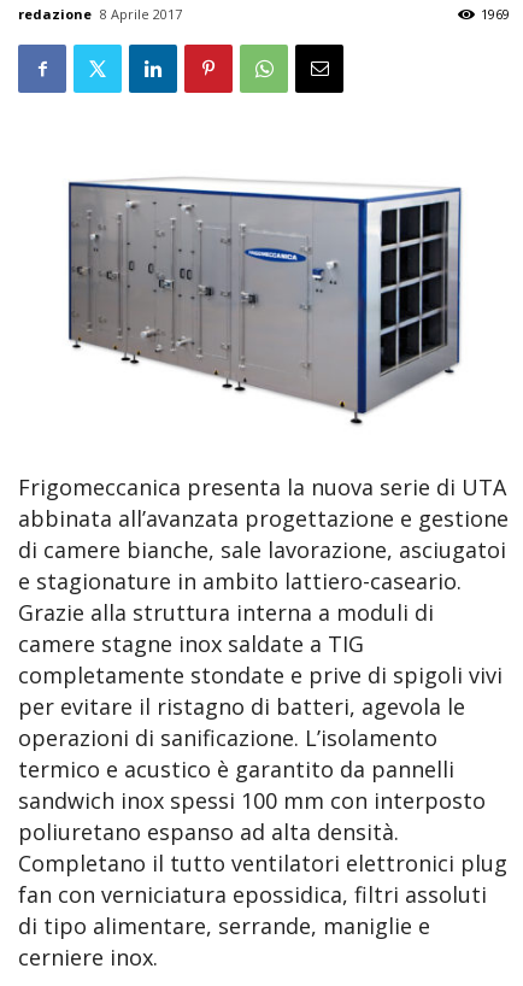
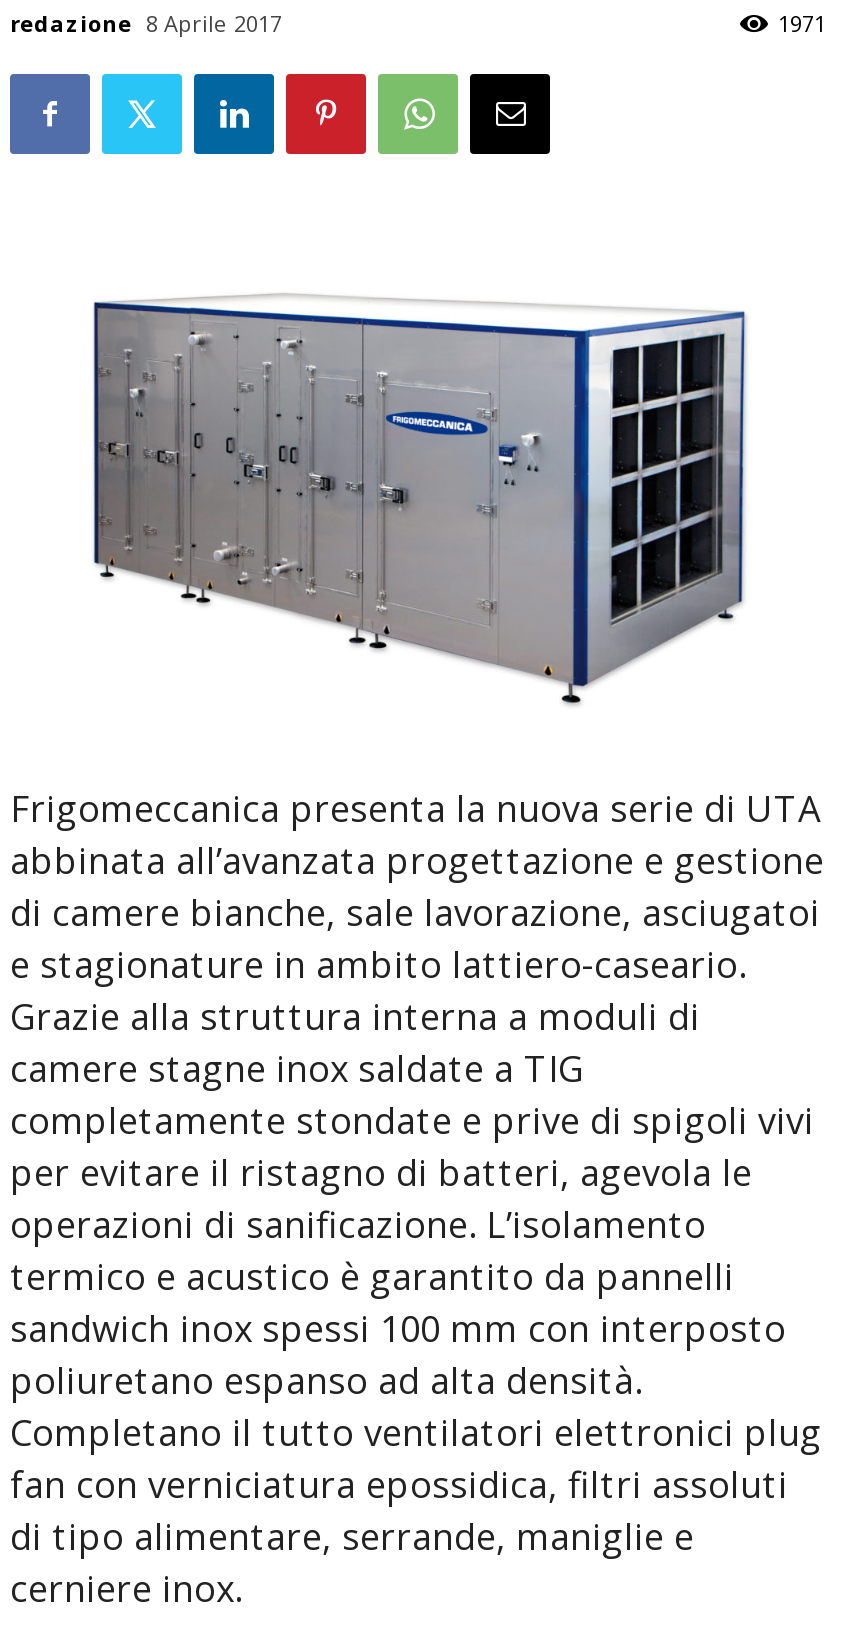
- 1969
+ 1971
